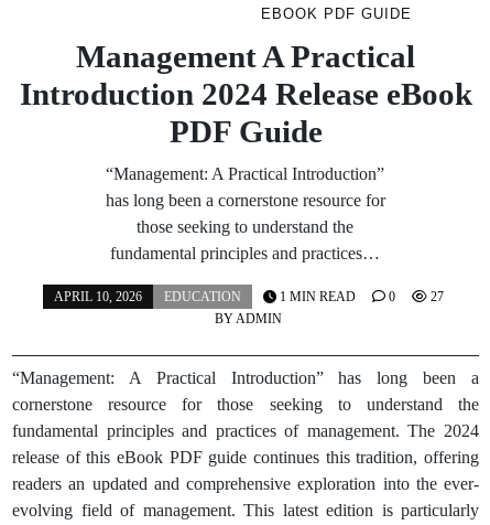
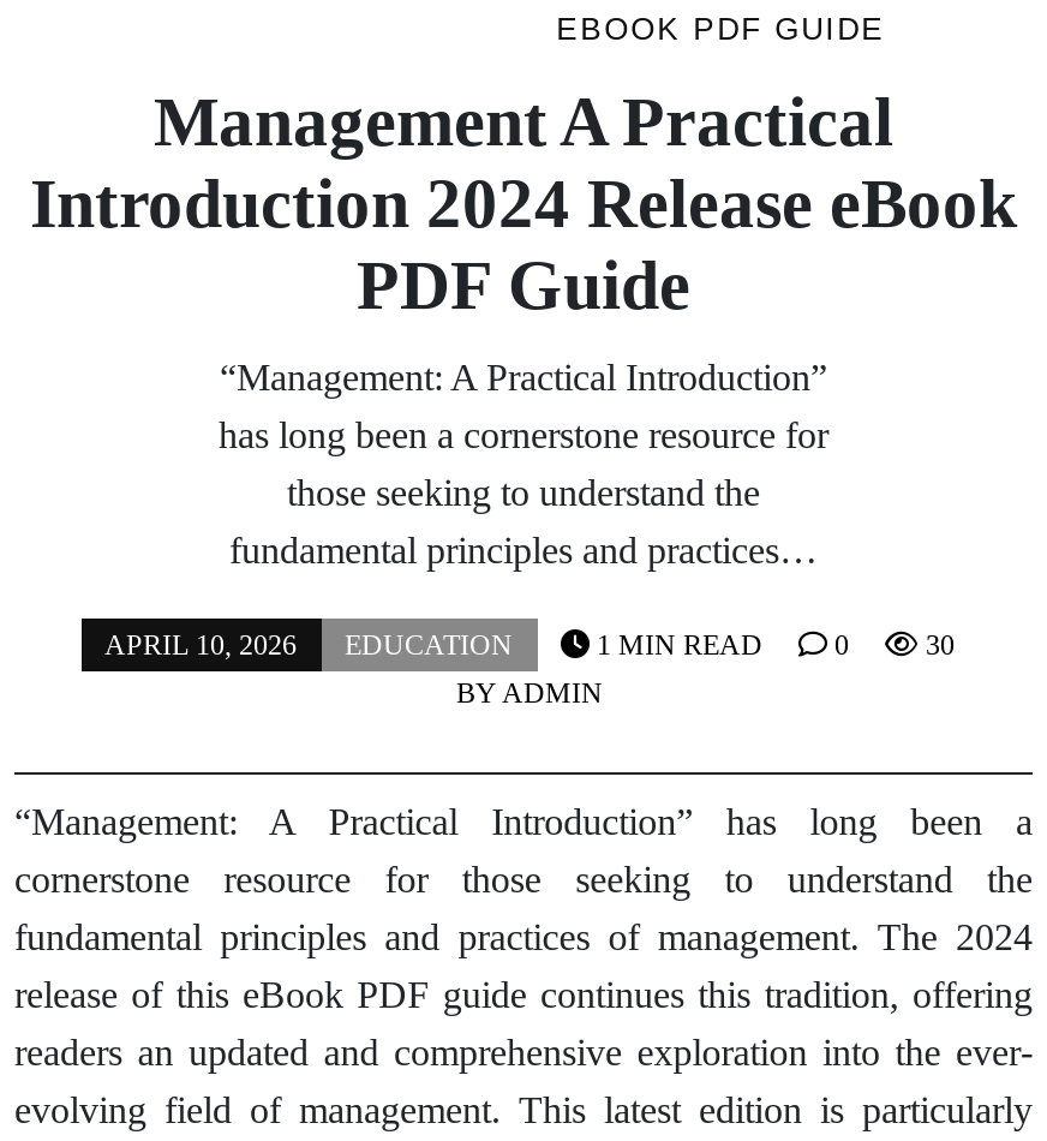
- 27
+ 30
